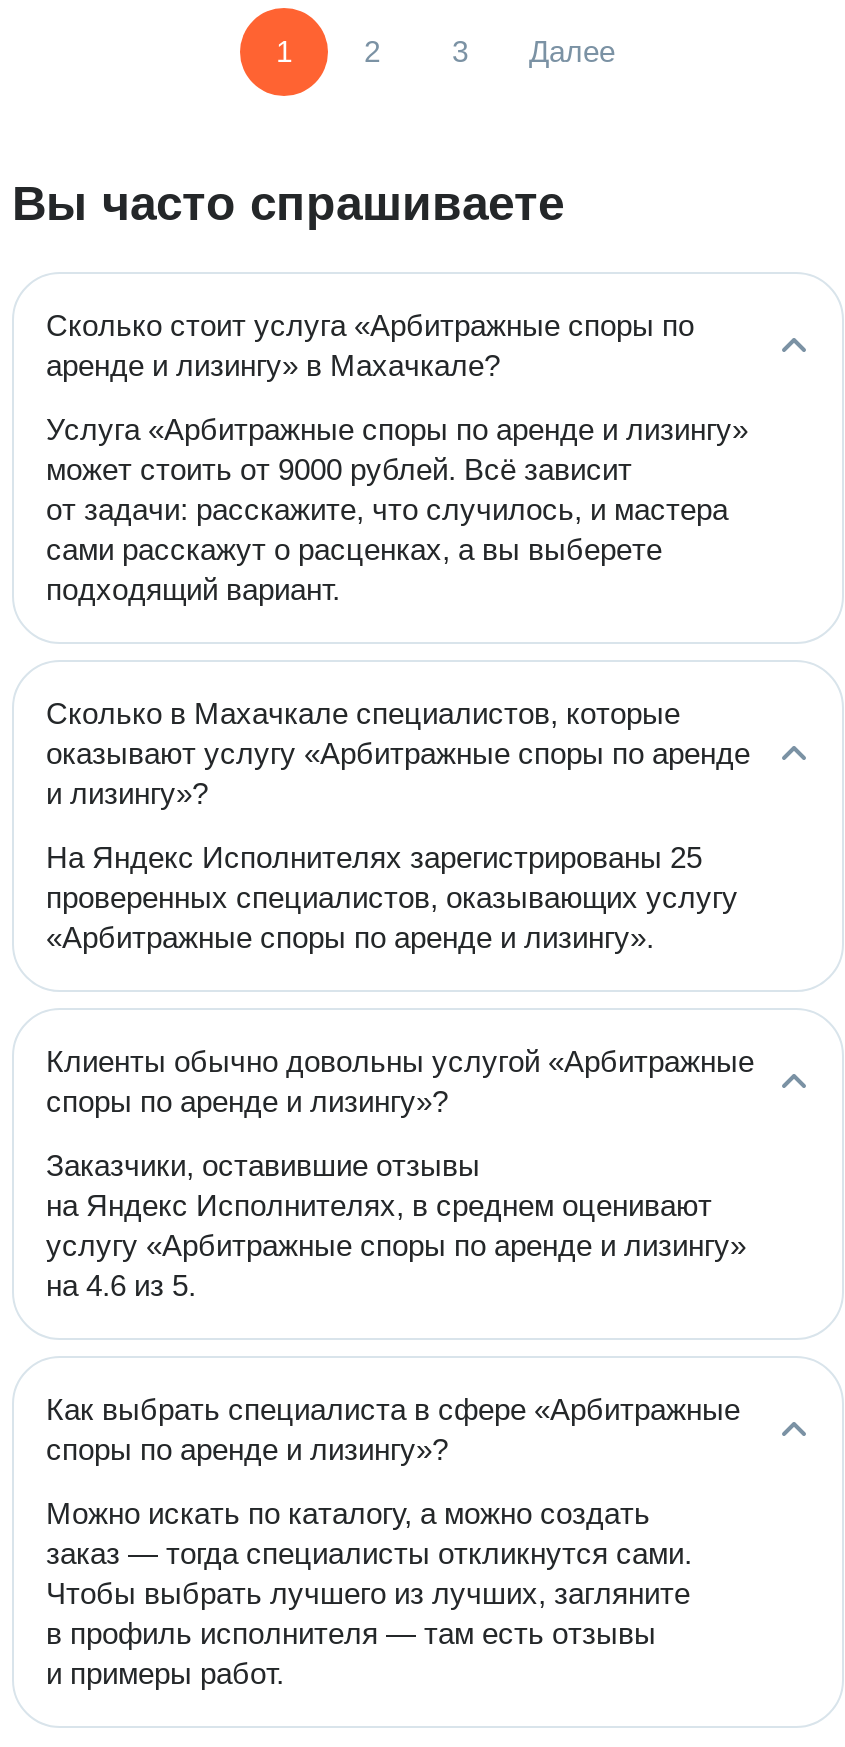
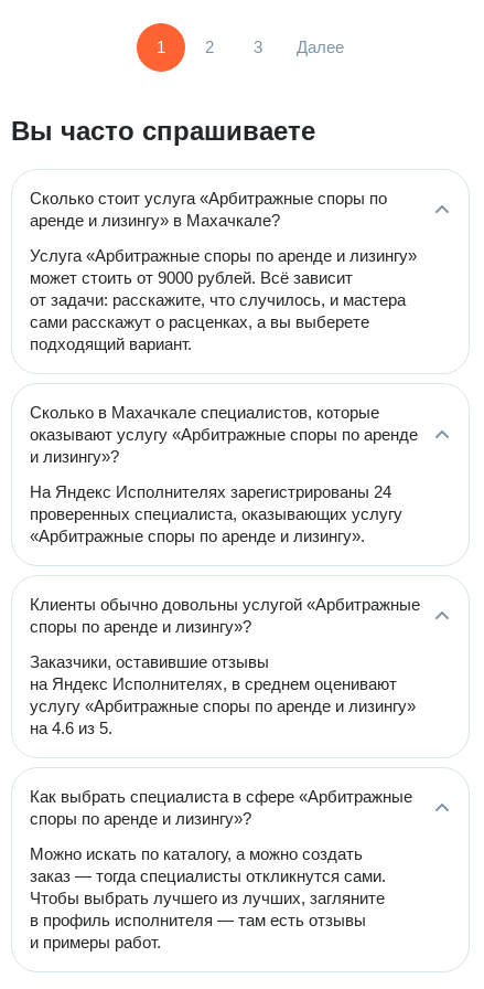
- На Яндекс Исполнителях зарегистрированы 25
+ На Яндекс Исполнителях зарегистрированы 24

- проверенных специалистов, оказывающих услугу
+ проверенных специалиста, оказывающих услугу
